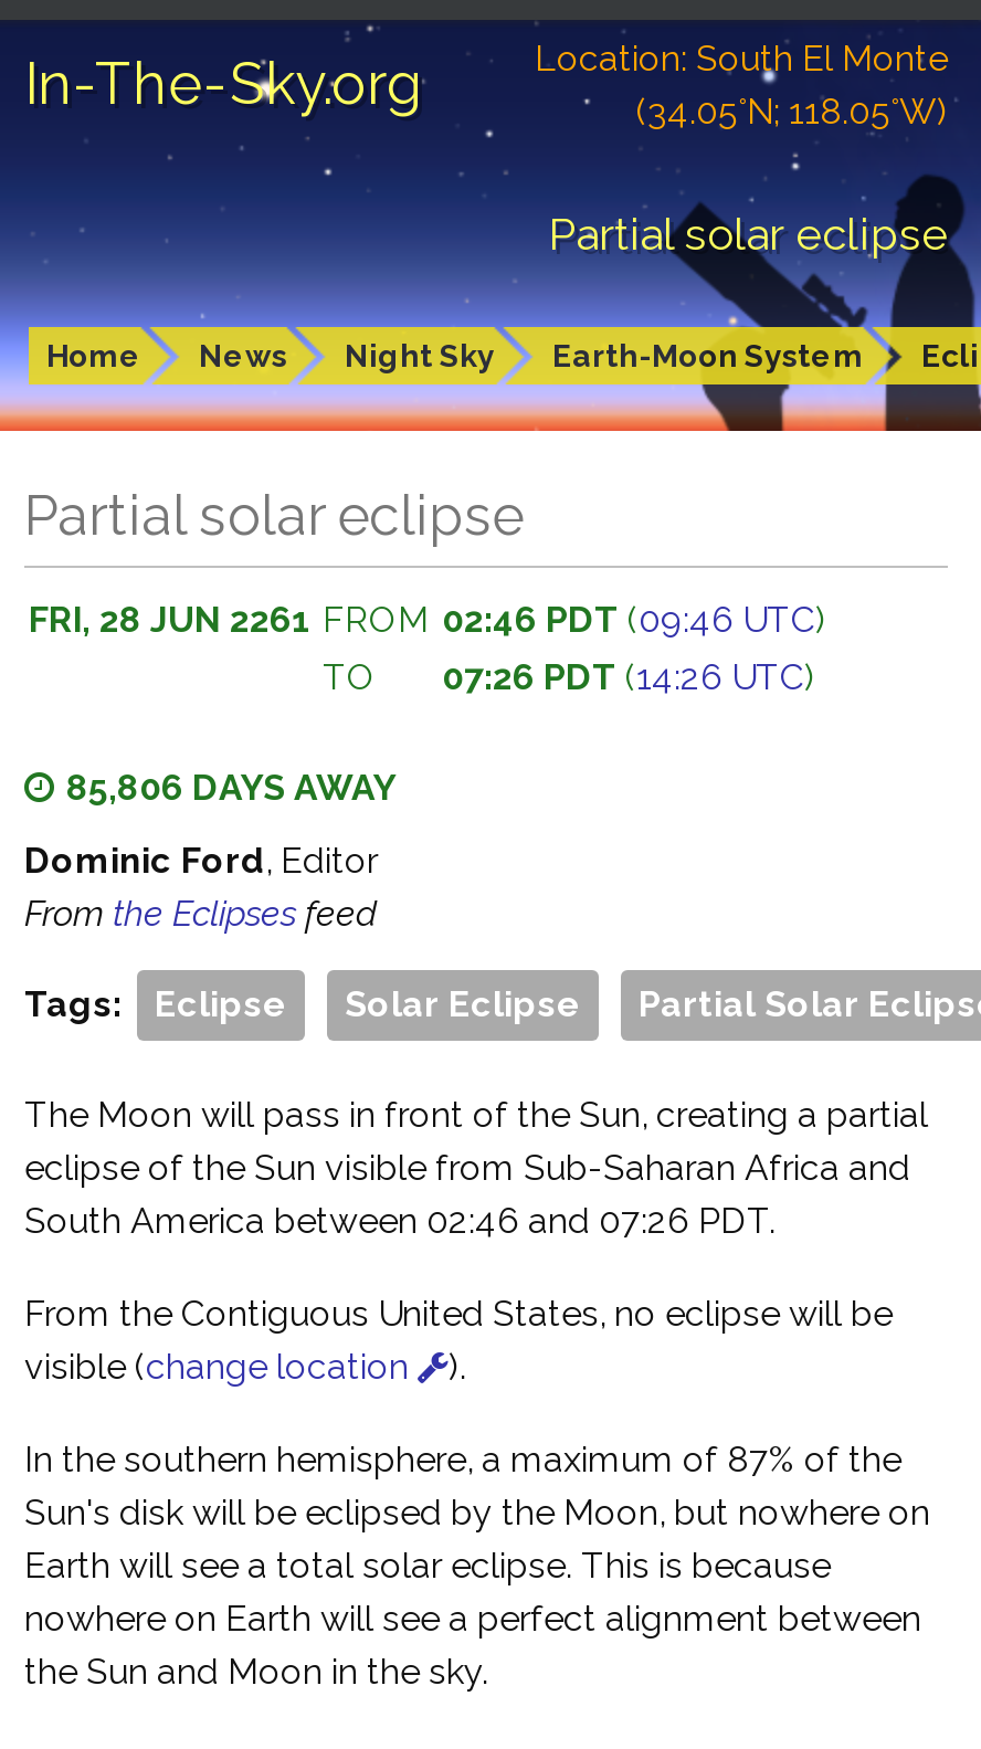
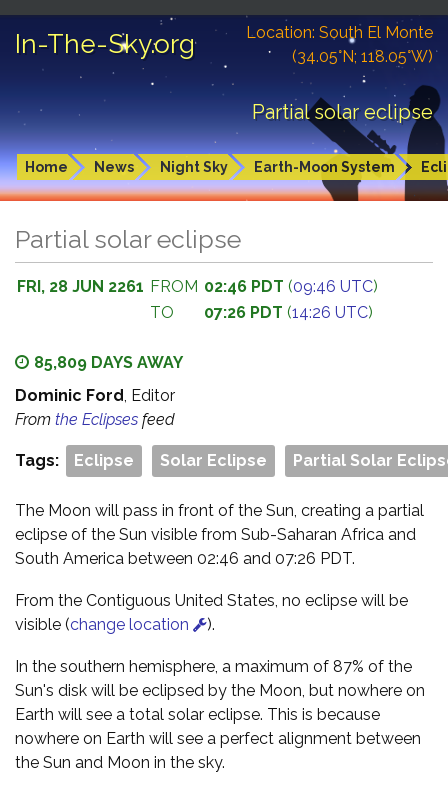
- 85,806 DAYS AWAY
+ 85,809 DAYS AWAY
